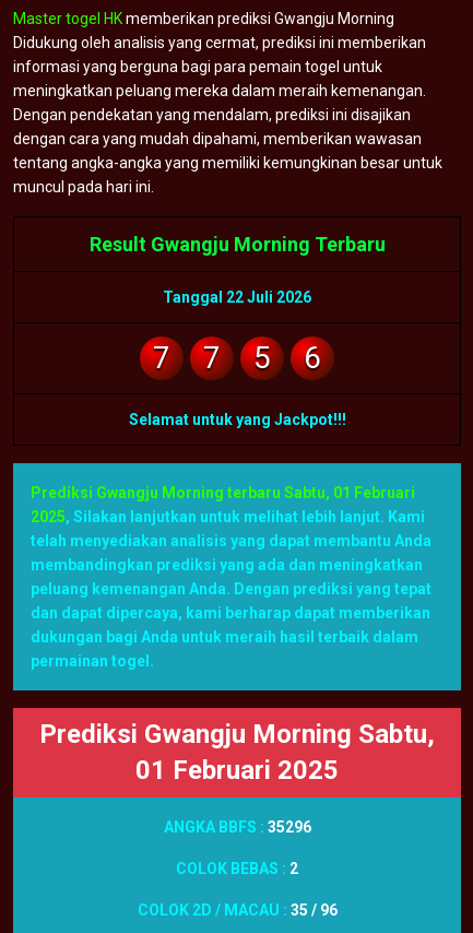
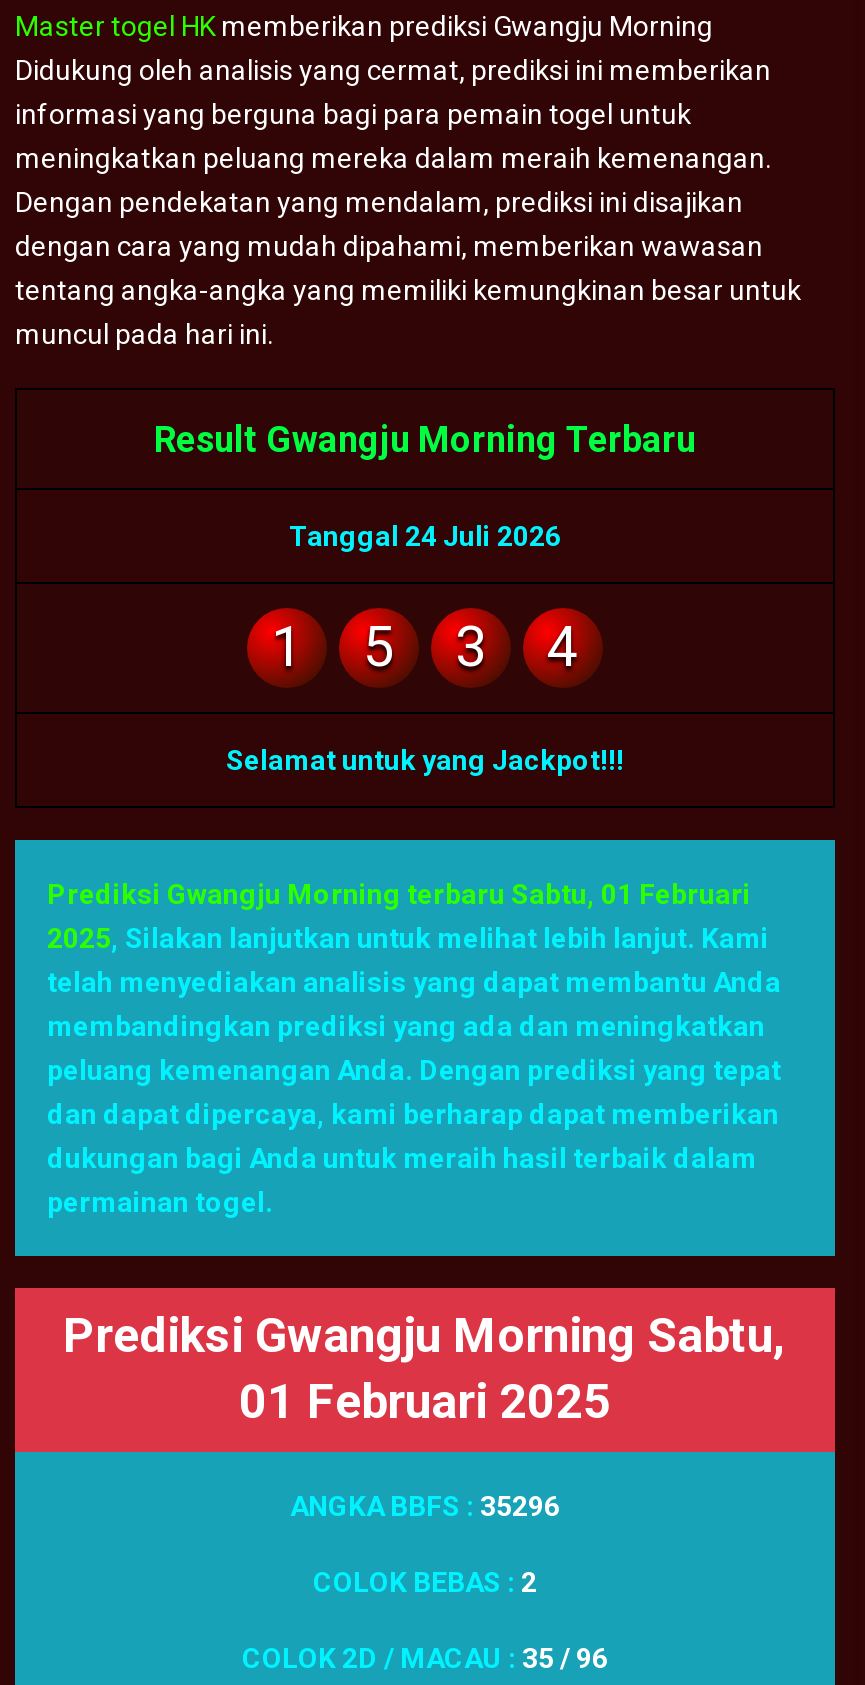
- Tanggal 22 Juli 2026
+ Tanggal 24 Juli 2026

- 7
- 7
+ 1

- 6
+ 3
+ 4
